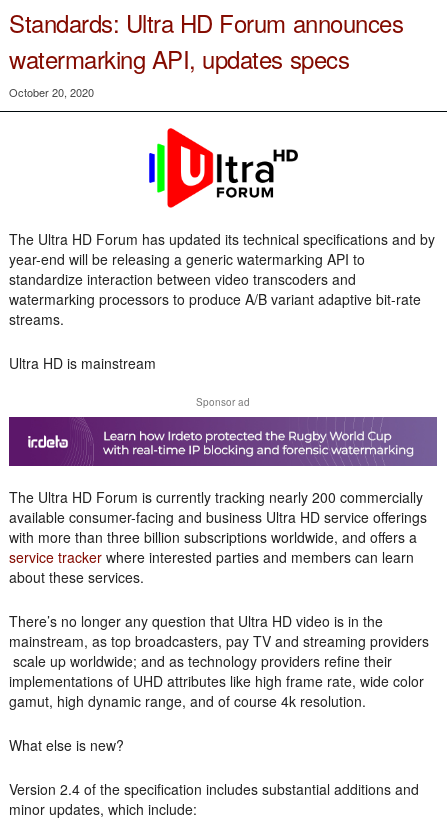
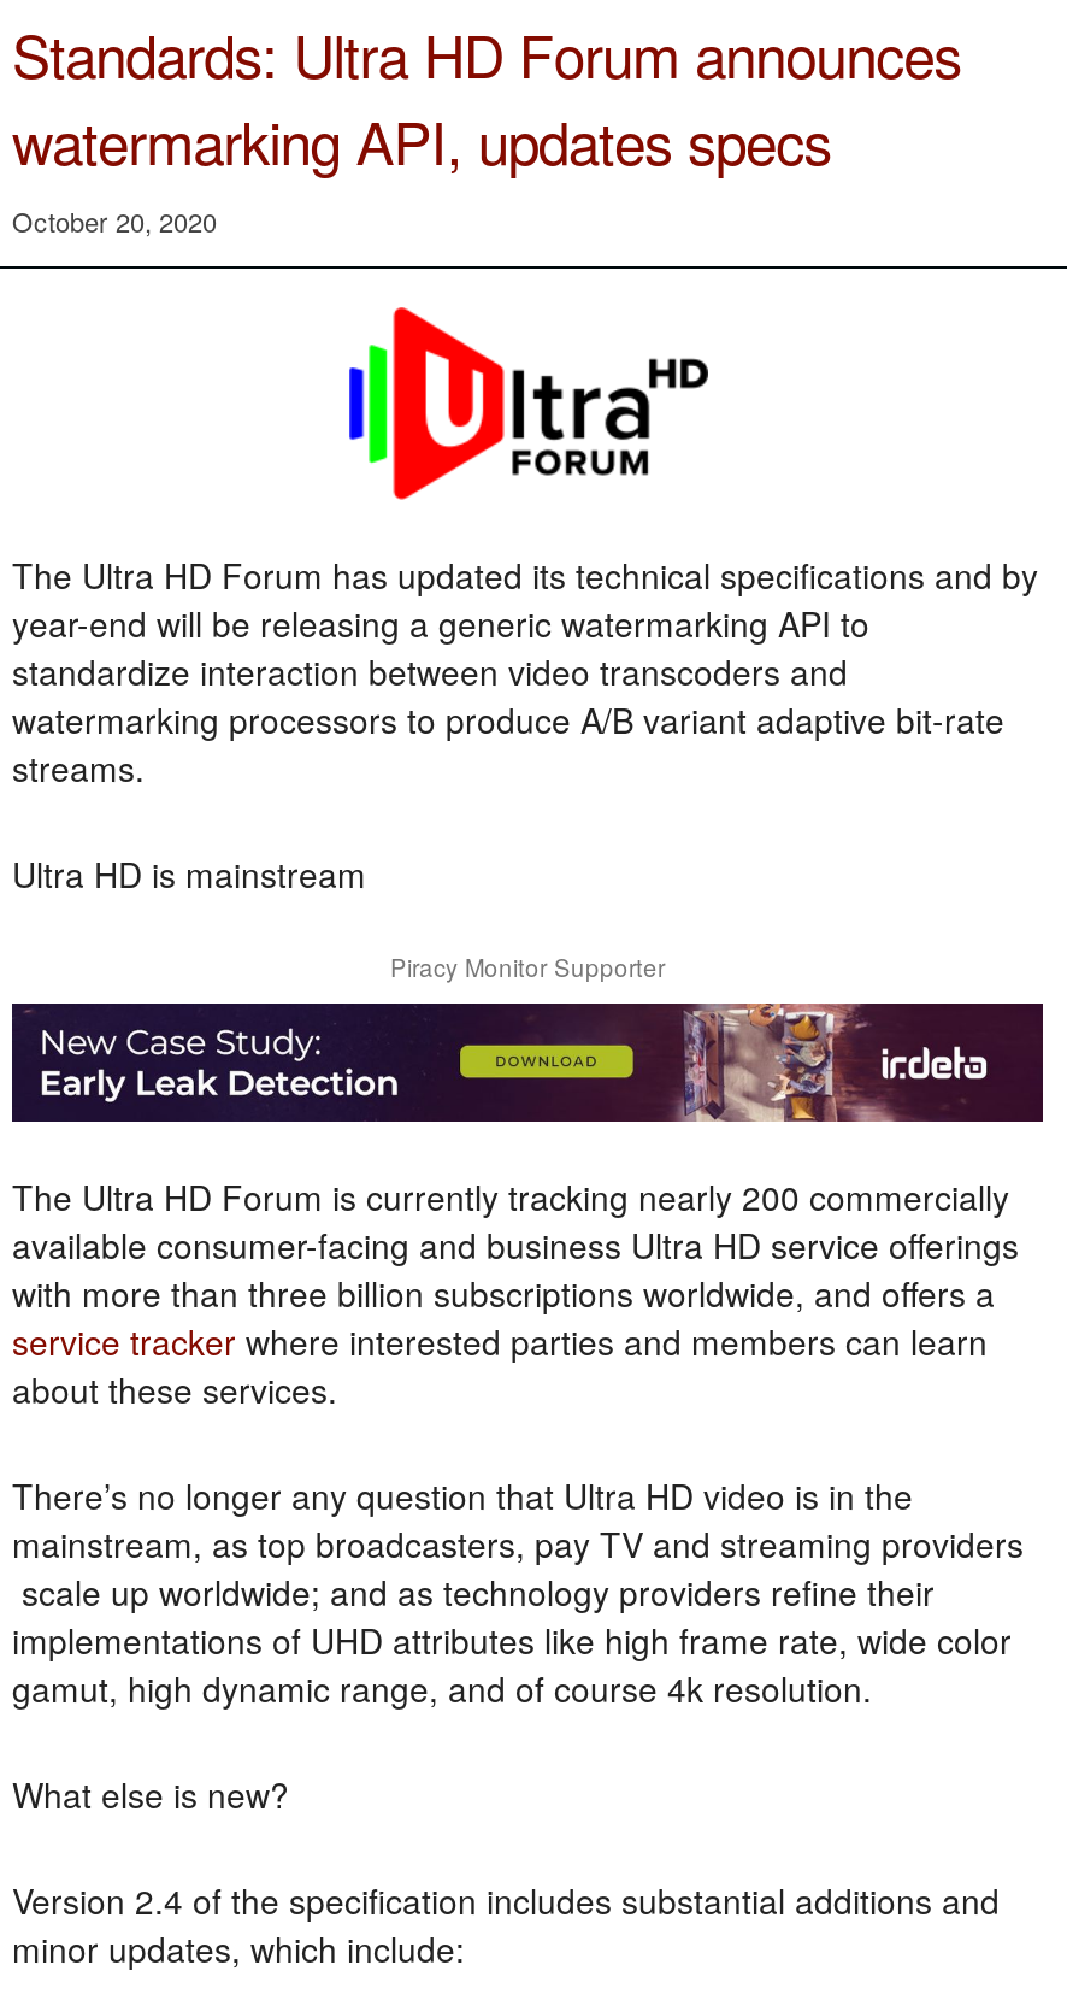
- Sponsor ad
+ Piracy Monitor Supporter

- [image]
+ [image]
